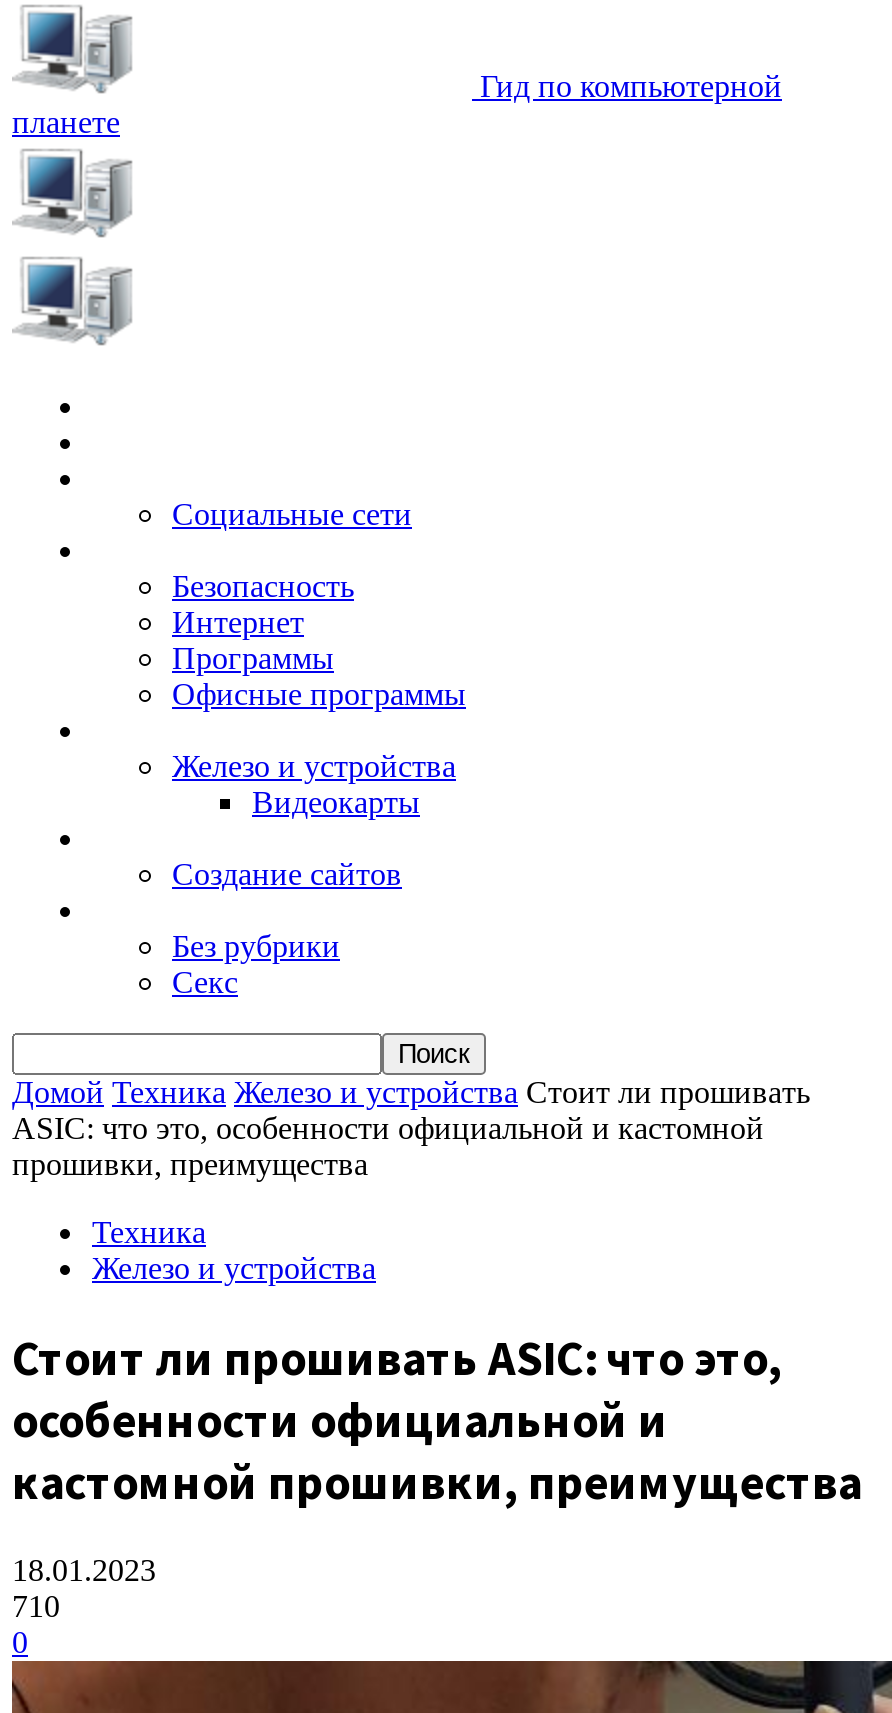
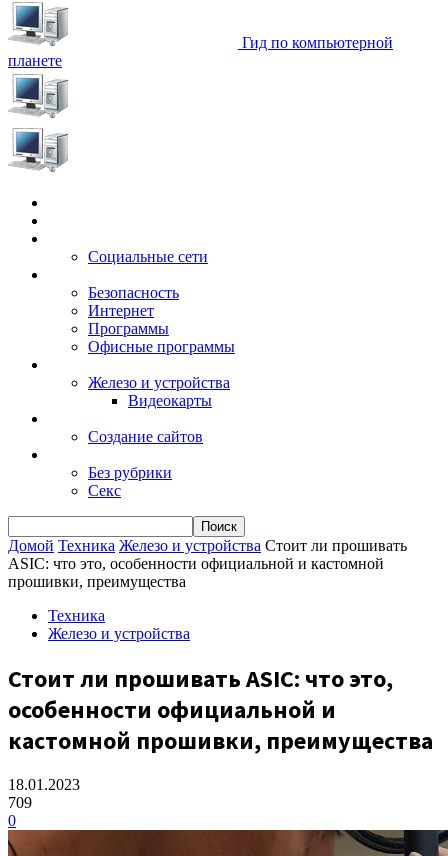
- 710
+ 709
